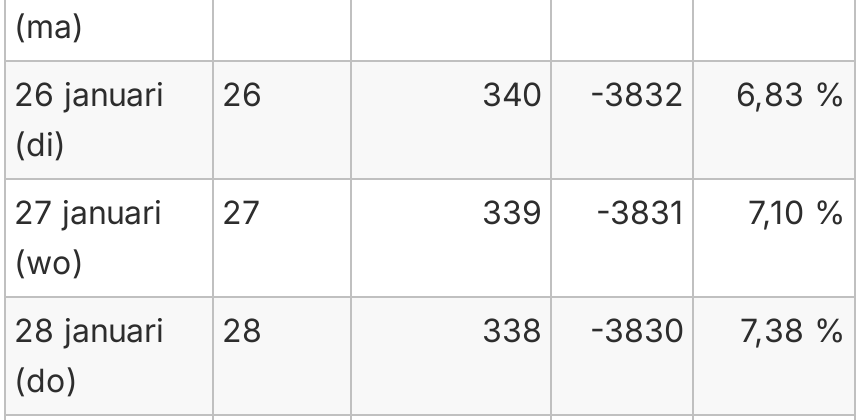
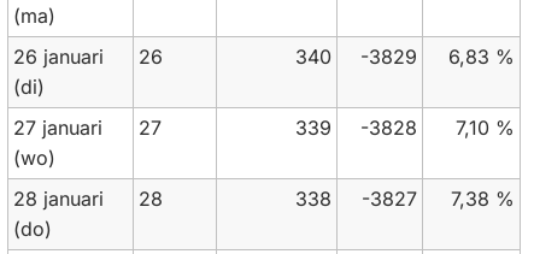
- 340 -3832 6,83 %
+ 340 -3829 6,83 %

- 339 -3831 7,10 %
+ 339 -3828 7,10 %

- 338 -3830 7,38 %
+ 338 -3827 7,38 %
